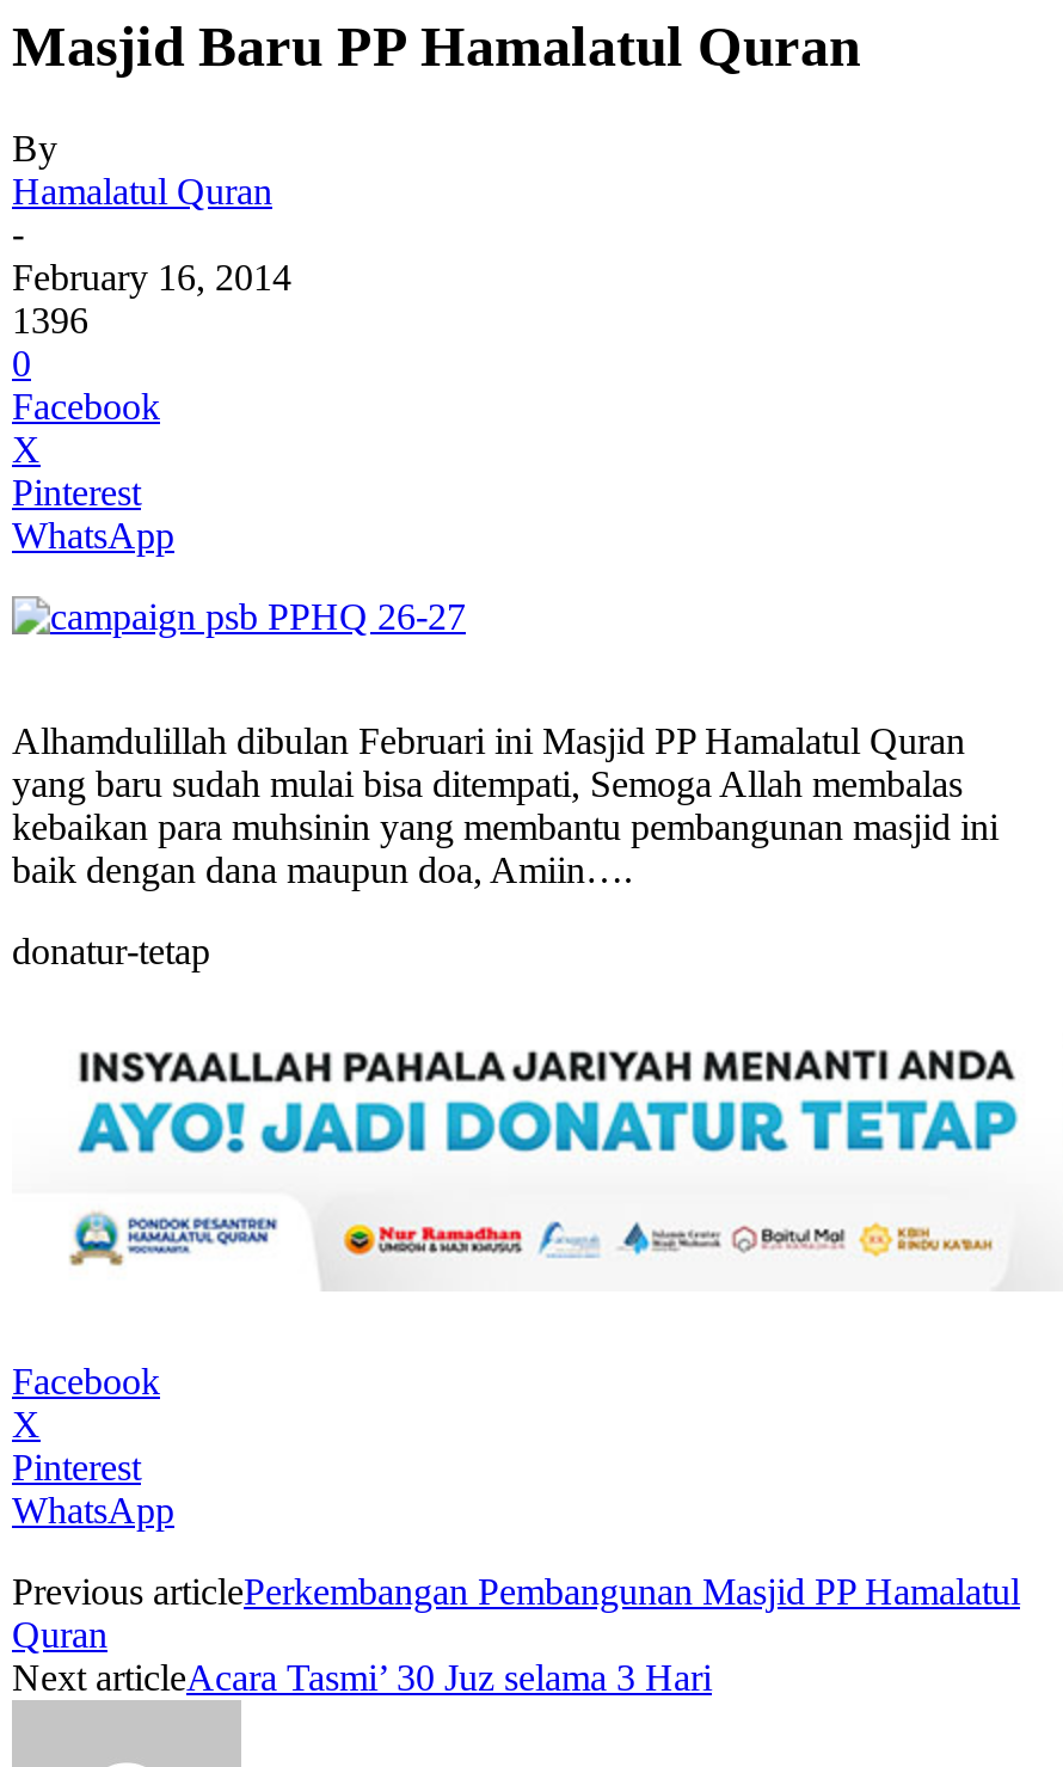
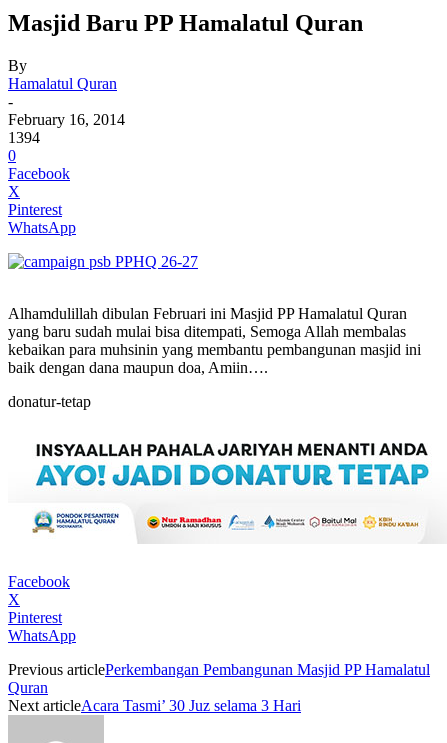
- 1396
+ 1394
